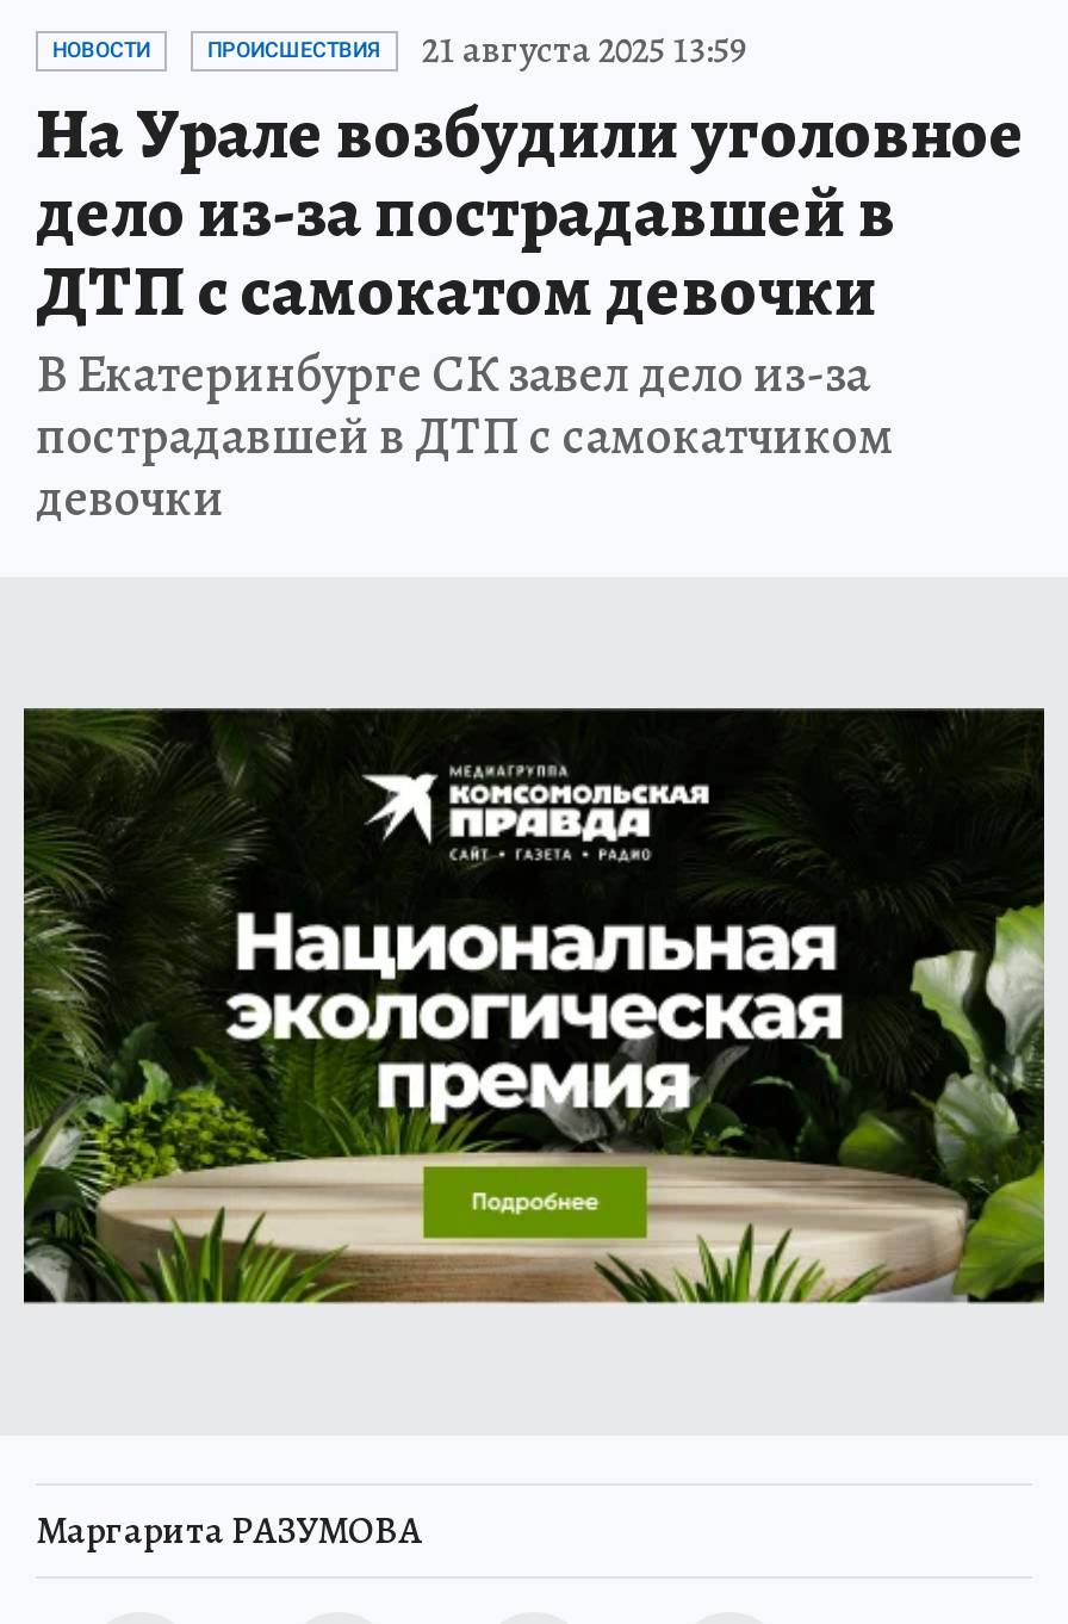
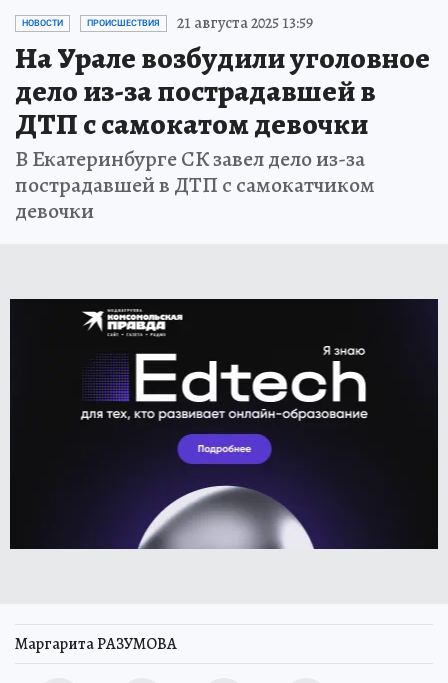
- [image]
+ [image]
